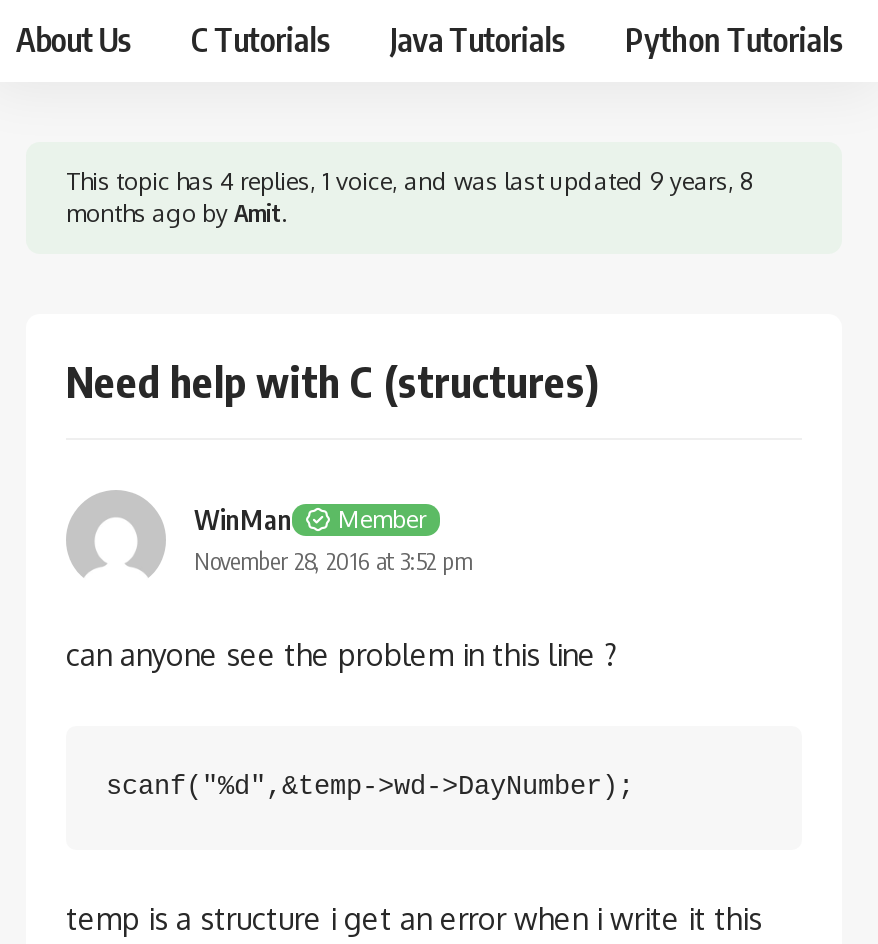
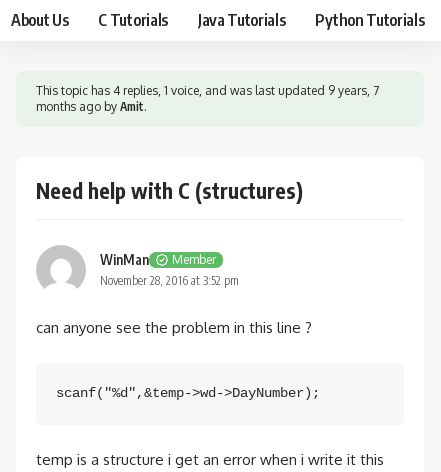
- This topic has 4 replies, 1 voice, and was last updated 9 years, 8
+ This topic has 4 replies, 1 voice, and was last updated 9 years, 7
